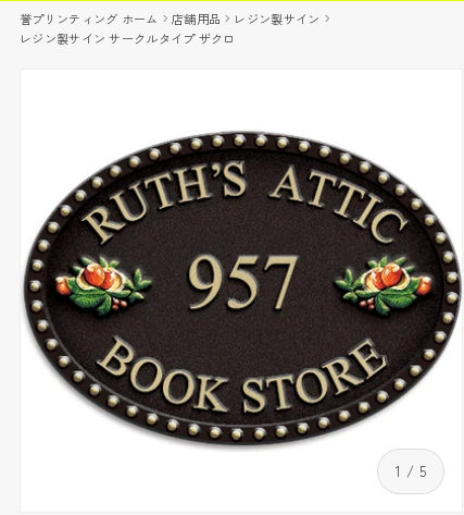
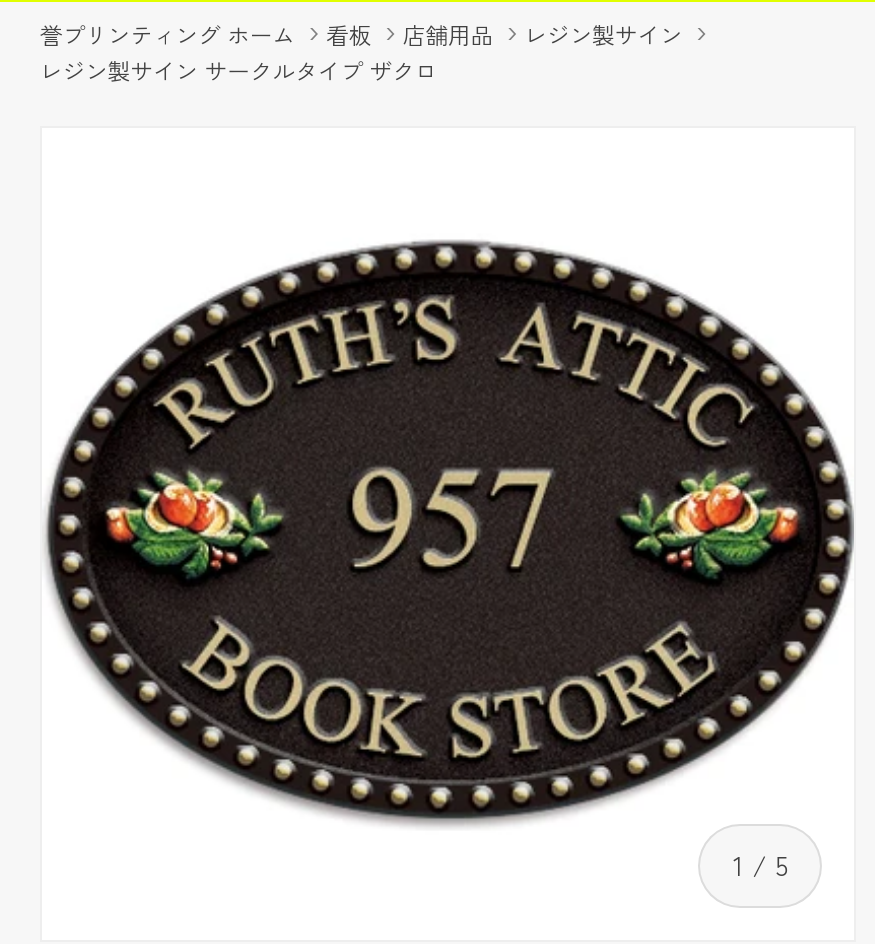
+ 看板
